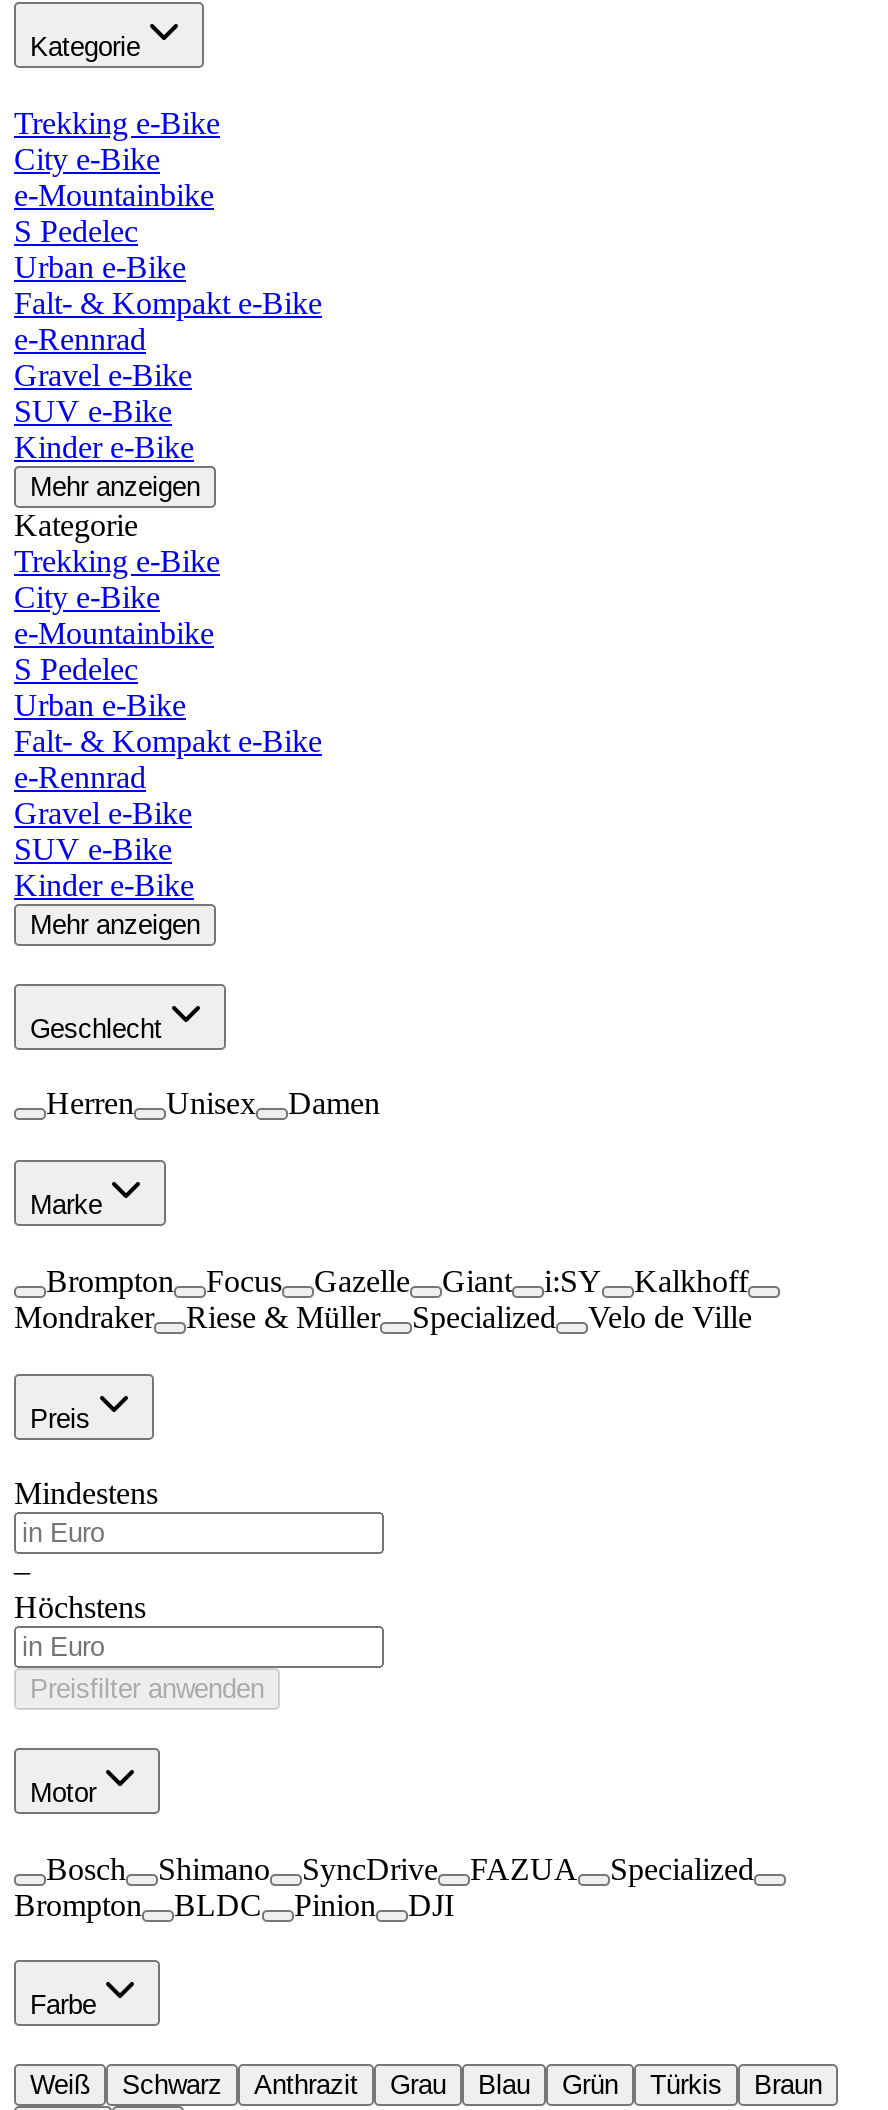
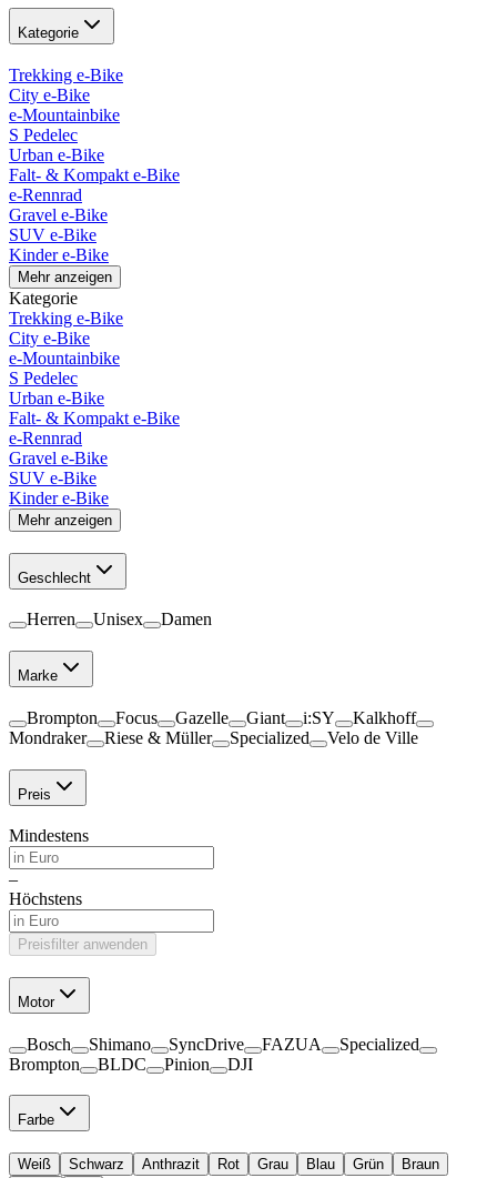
- Türkis

+ Rot
